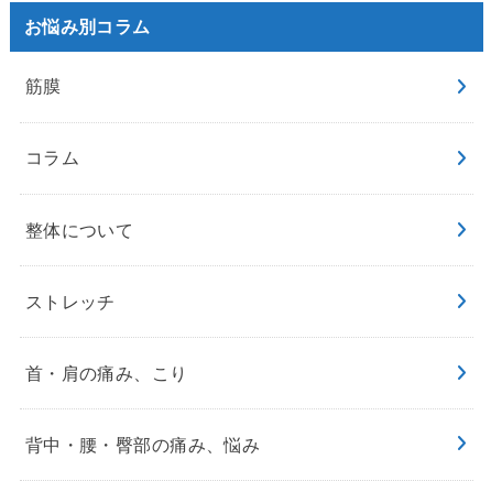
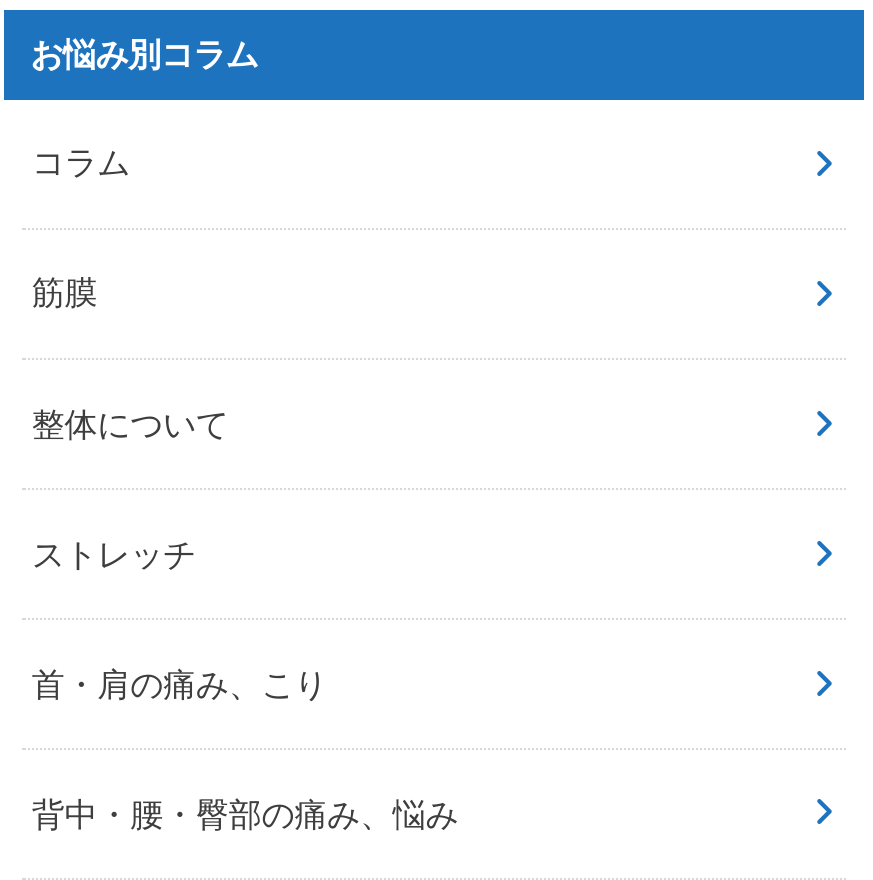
moved down: 筋膜

moved up: コラム
